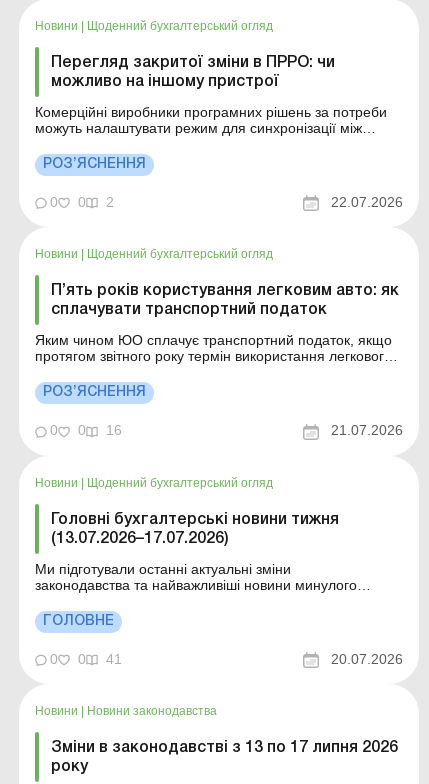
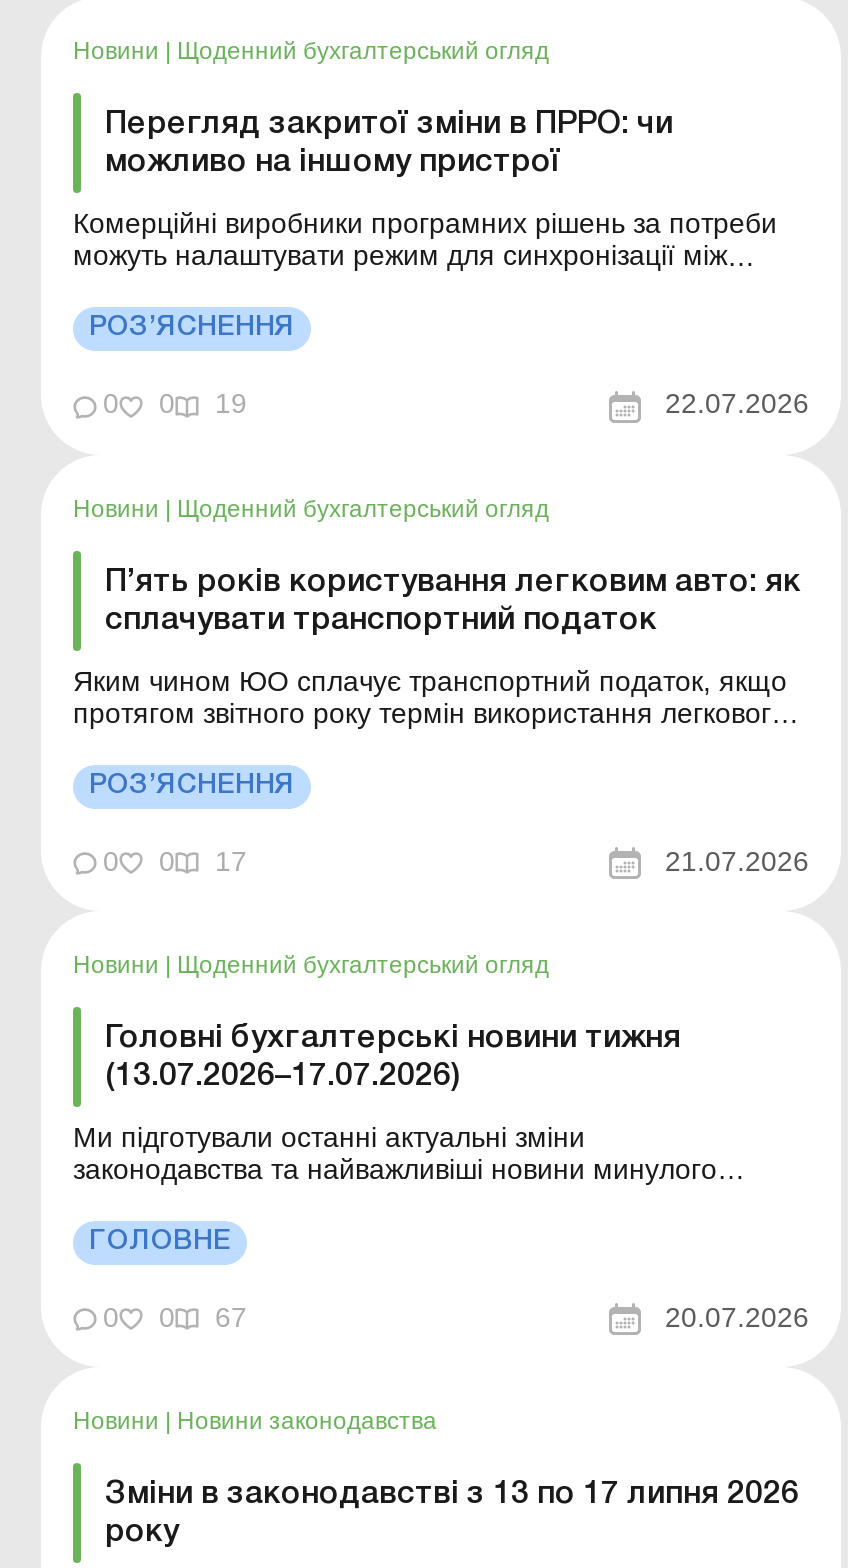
- 0 0 2
+ 0 0 19

- 16
+ 17

- 0 0 41
+ 0 0 67
